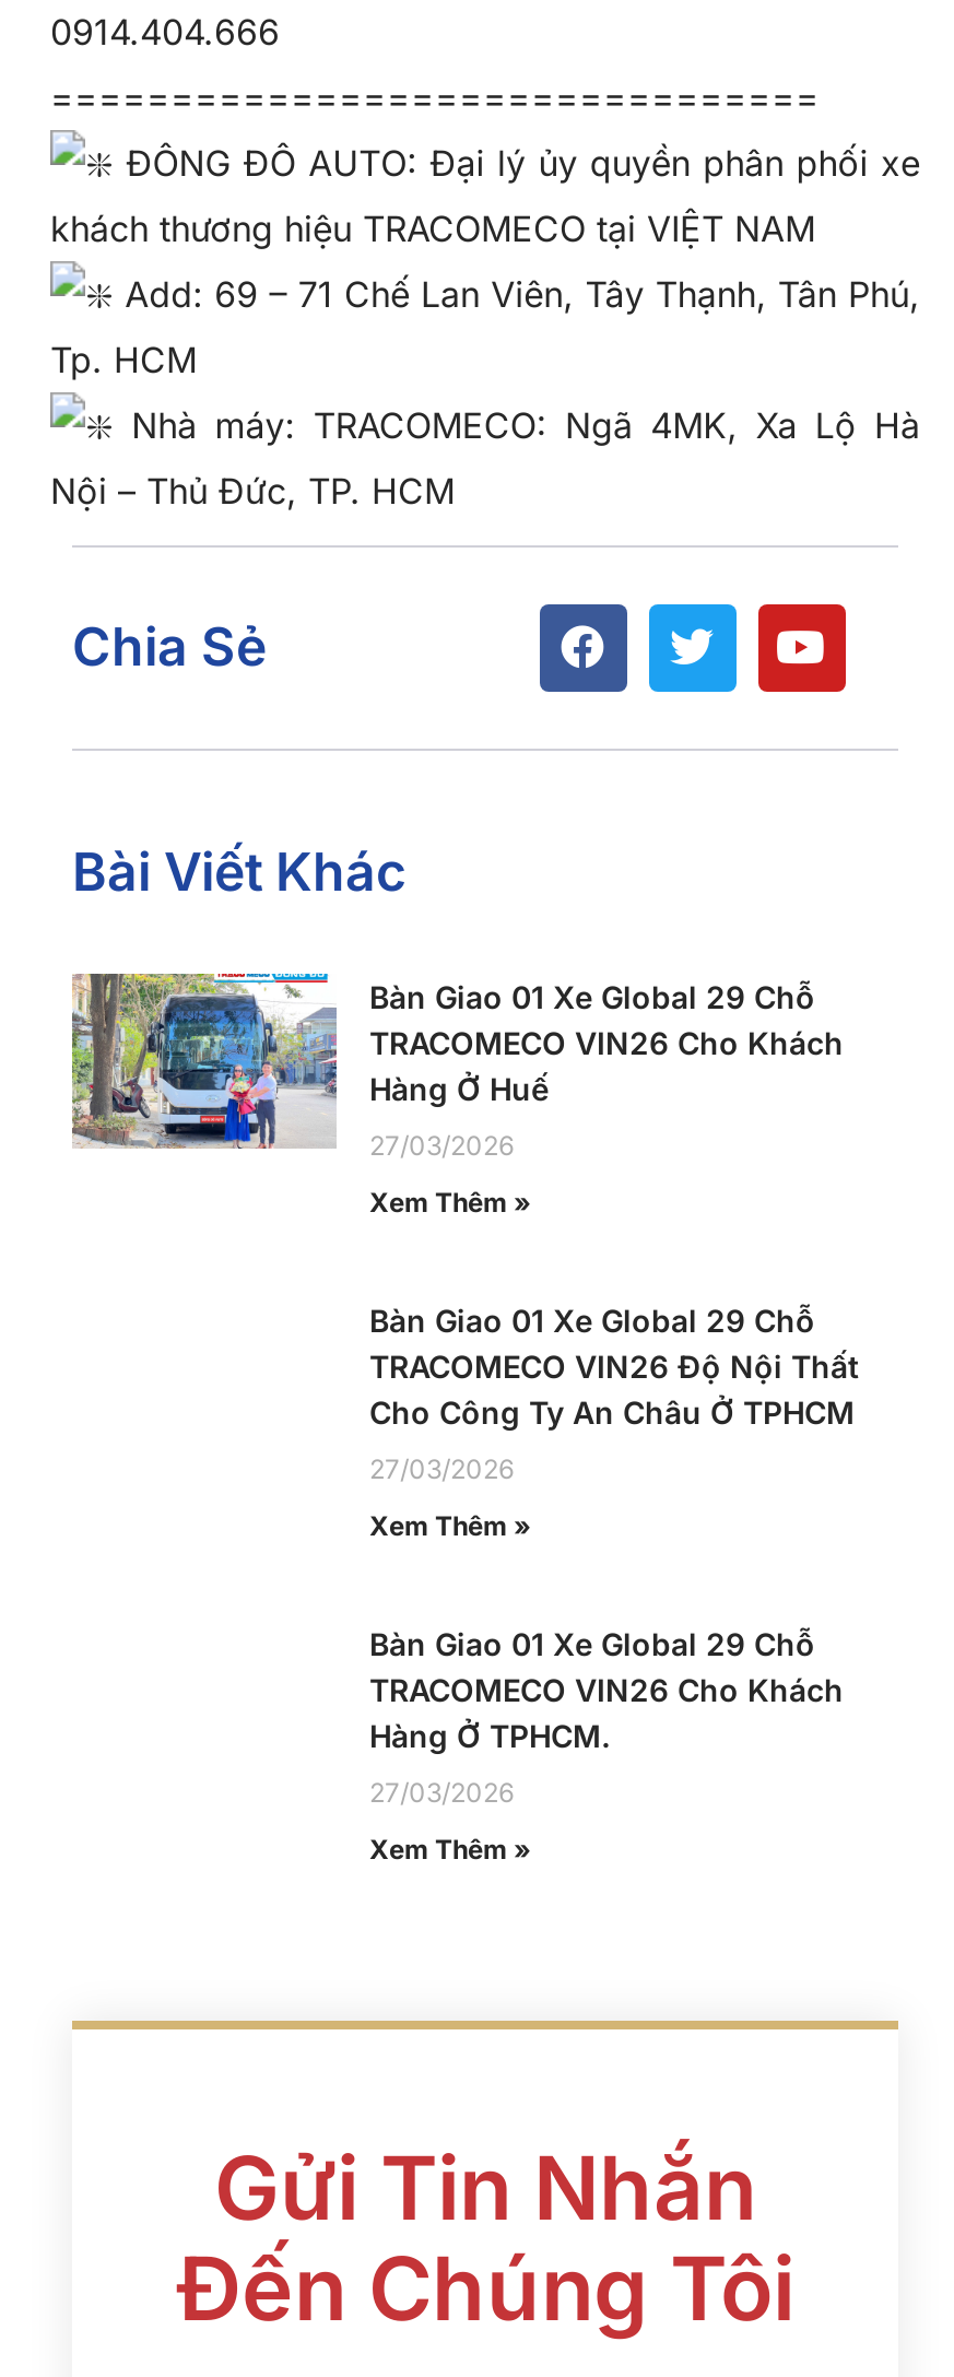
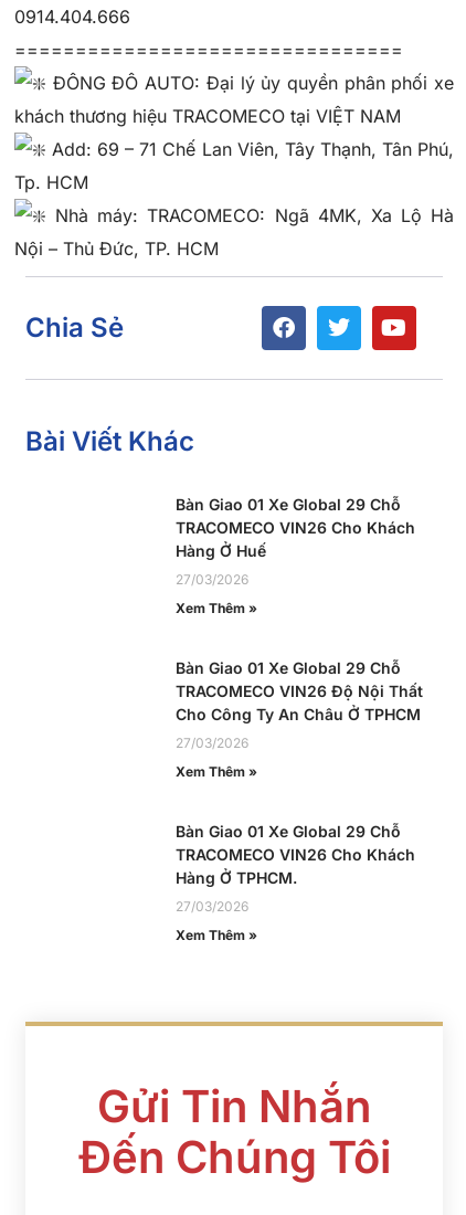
- [image]
